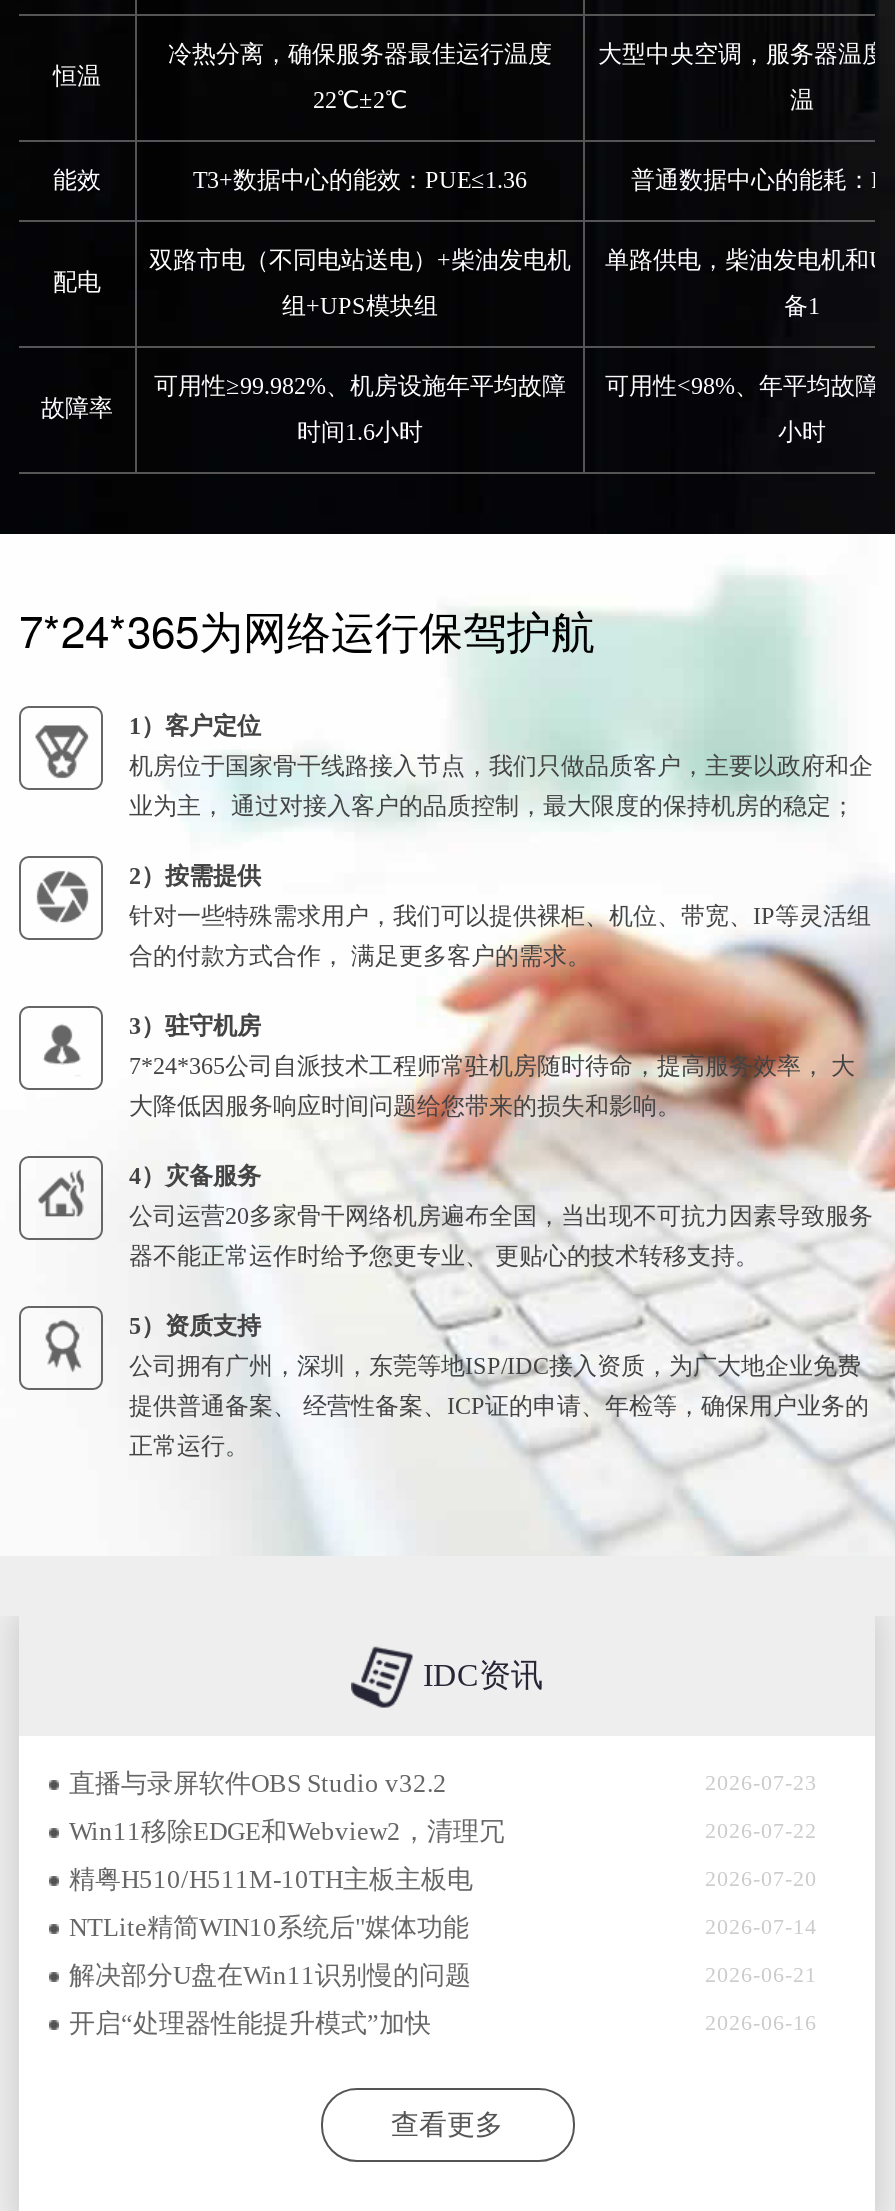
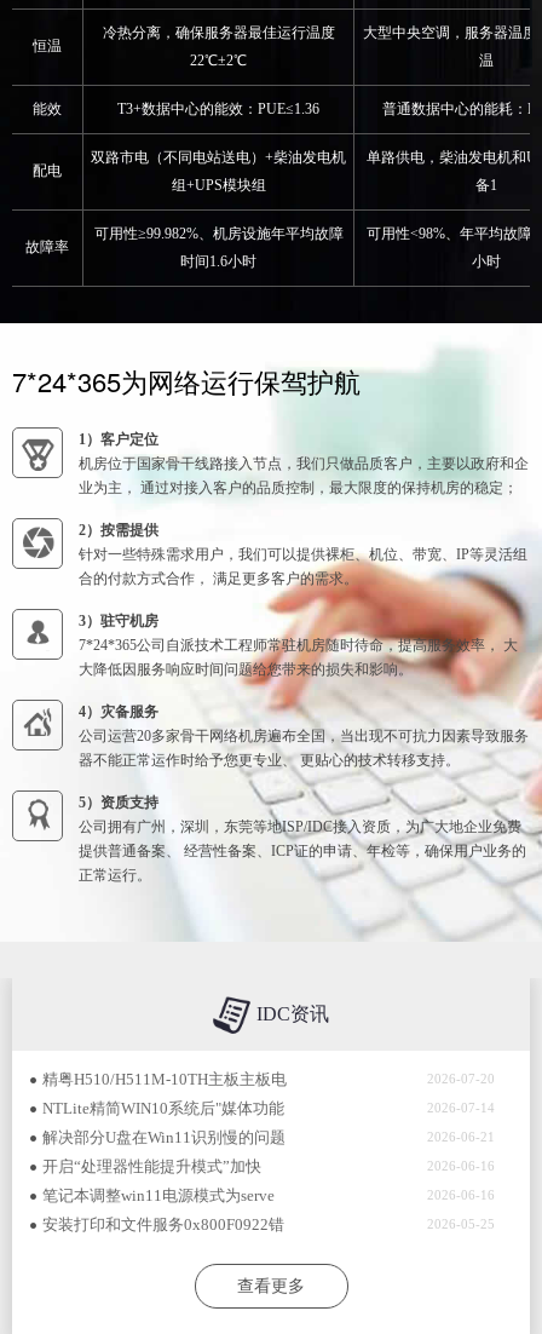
- 直播与录屏软件OBS Studio v32.2
- 2026-07-23
- Win11移除EDGE和Webview2，清理冗
- 2026-07-22

moved up: 精粤H510/H511M-10TH主板主板电 | 2026-07-20 | NTLite精简WIN10系统后"媒体功能 | 2026-07-14 | 解决部分U盘在Win11识别慢的问题 | 2026-06-21 | 开启“处理器性能提升模式”加快 | 2026-06-16

+ 笔记本调整win11电源模式为serve
+ 2026-06-16
+ 安装打印和文件服务0x800F0922错
+ 2026-05-25
